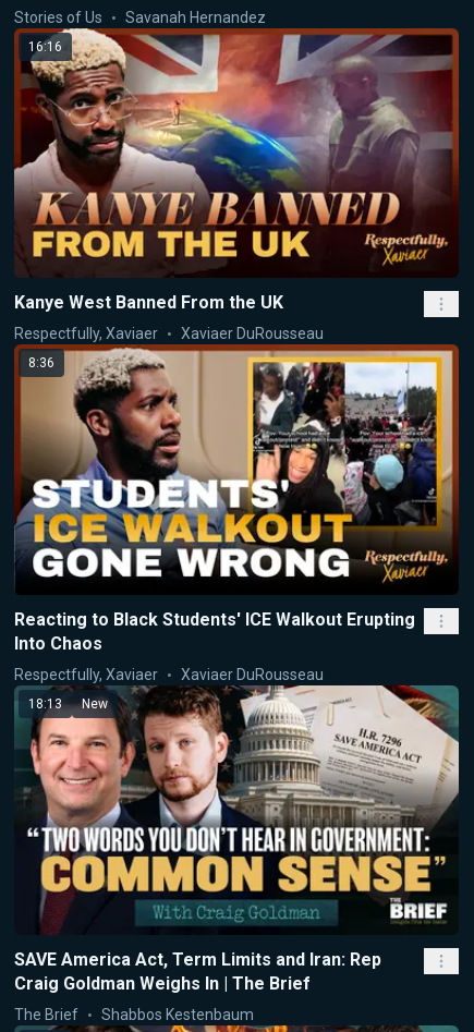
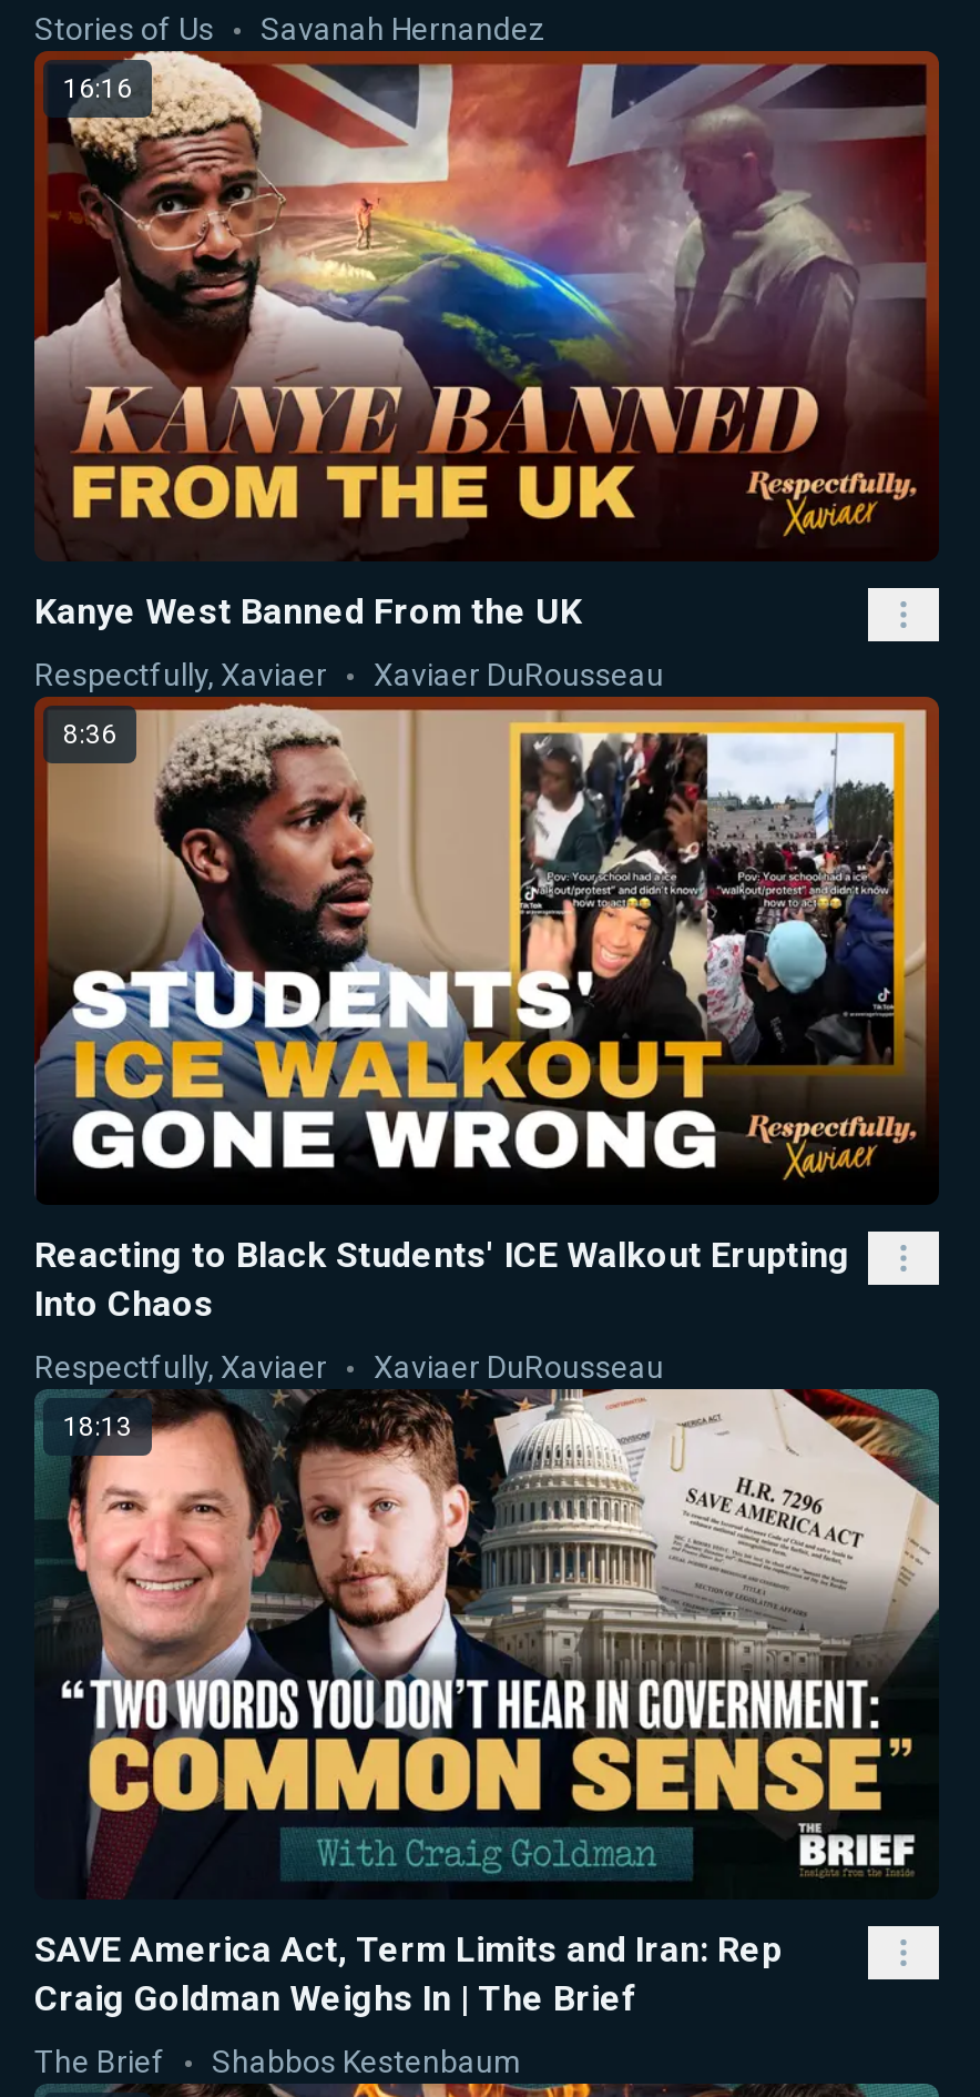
- New
